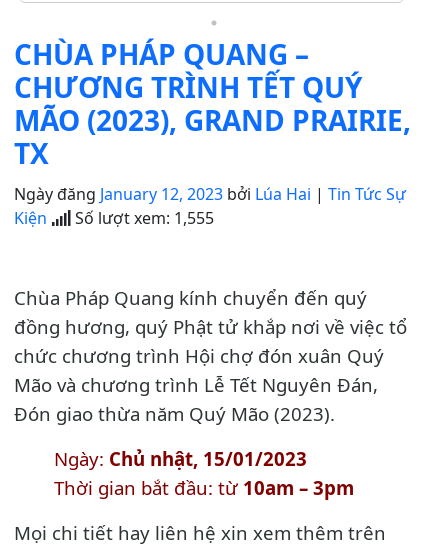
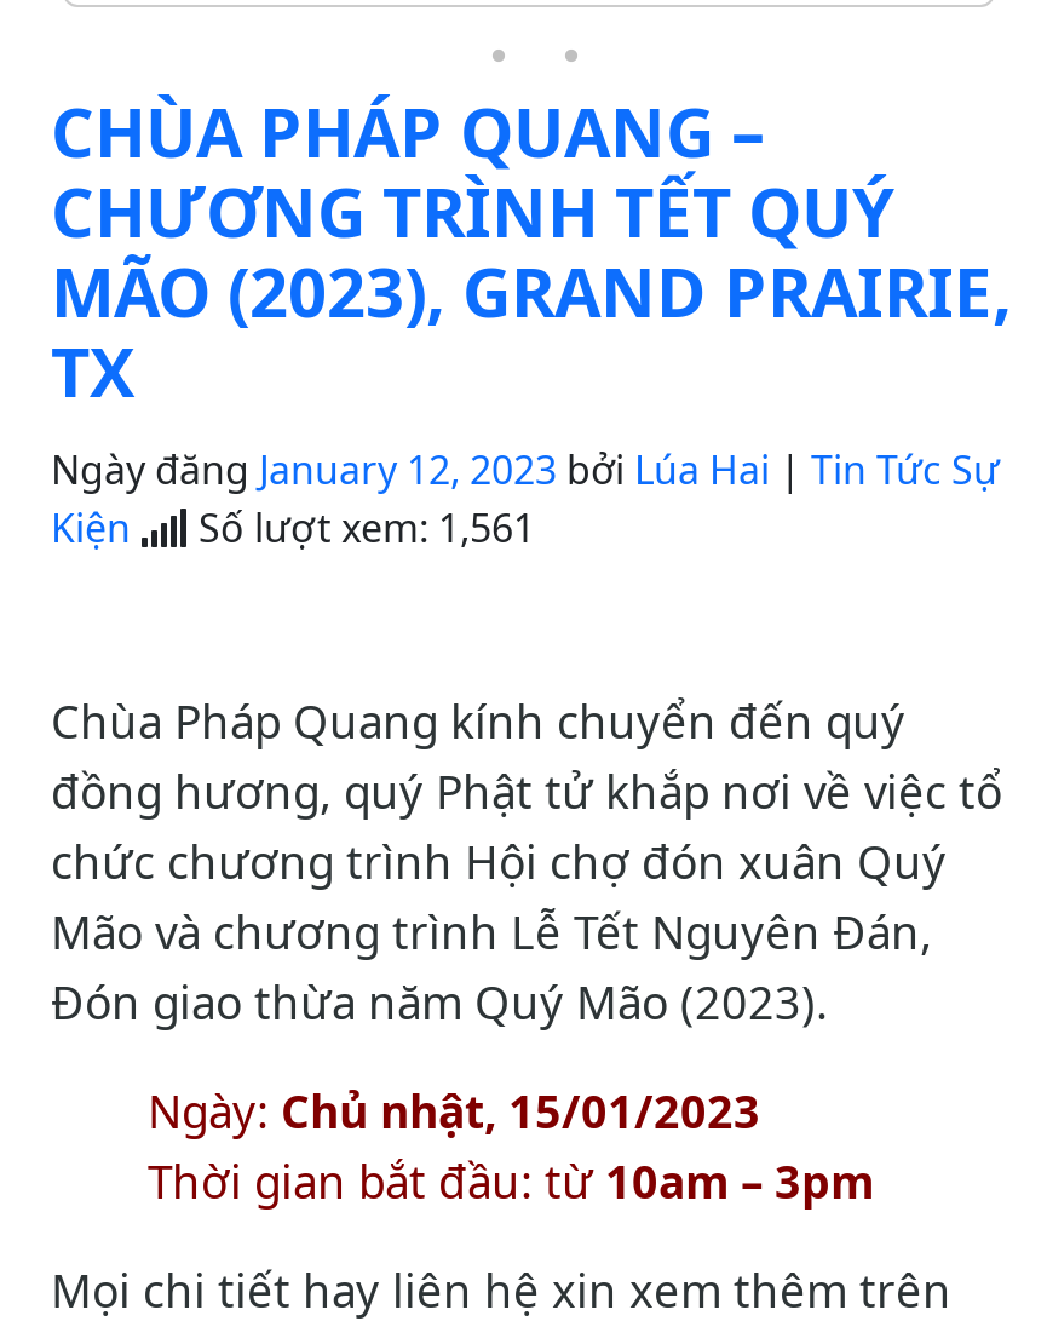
- Kiện Số lượt xem: 1,555
+ Kiện Số lượt xem: 1,561
